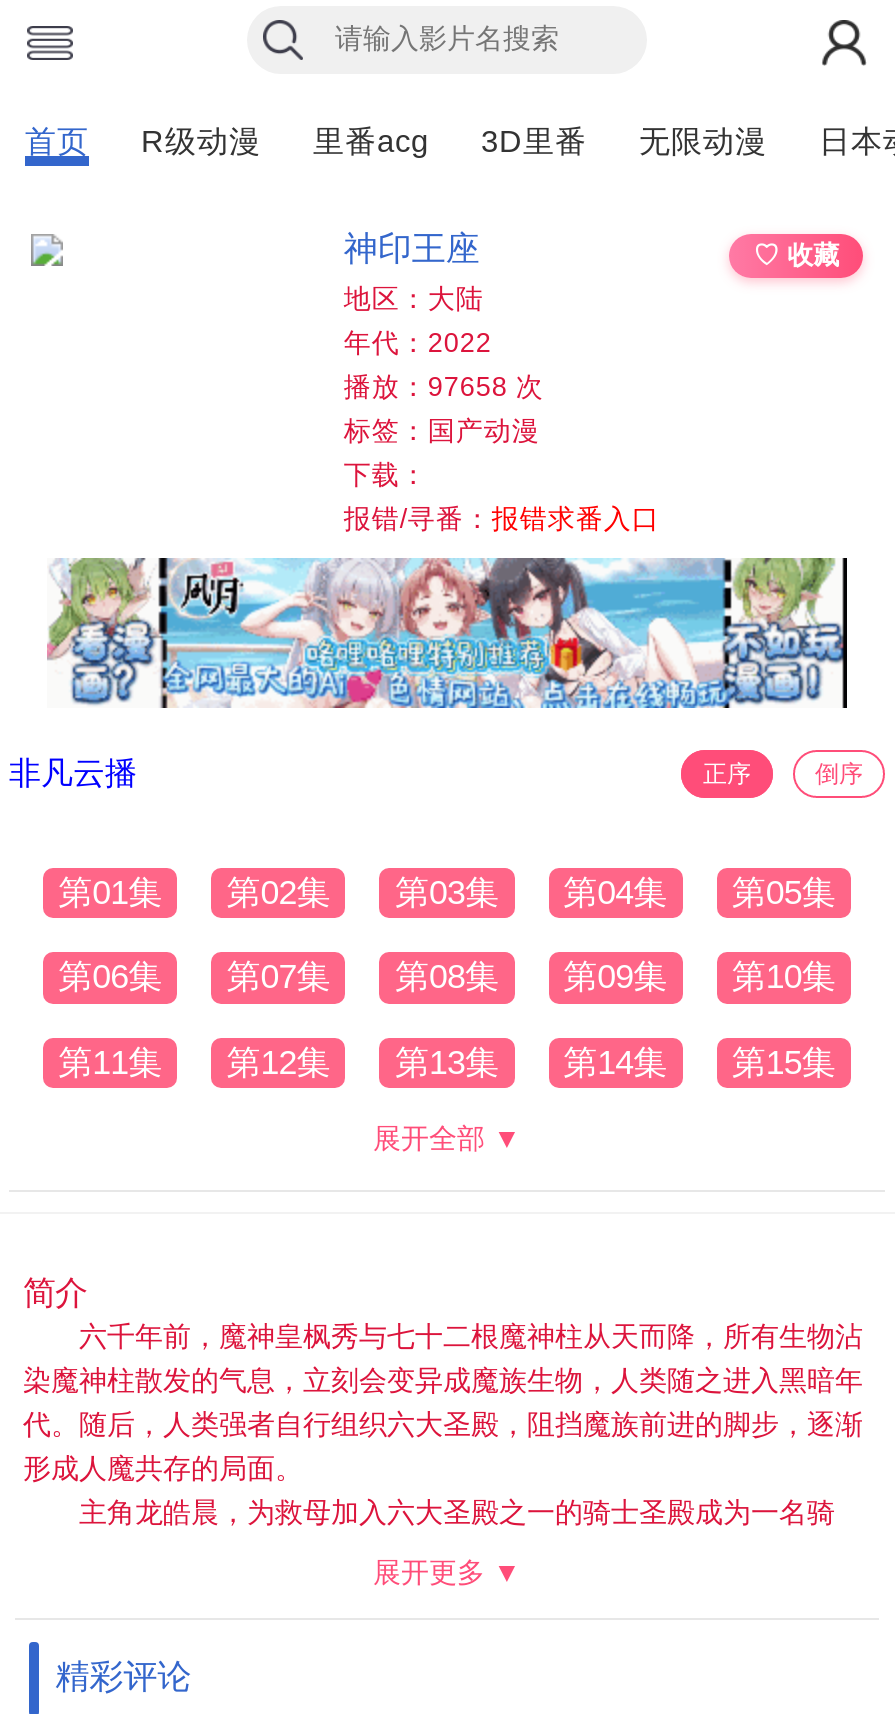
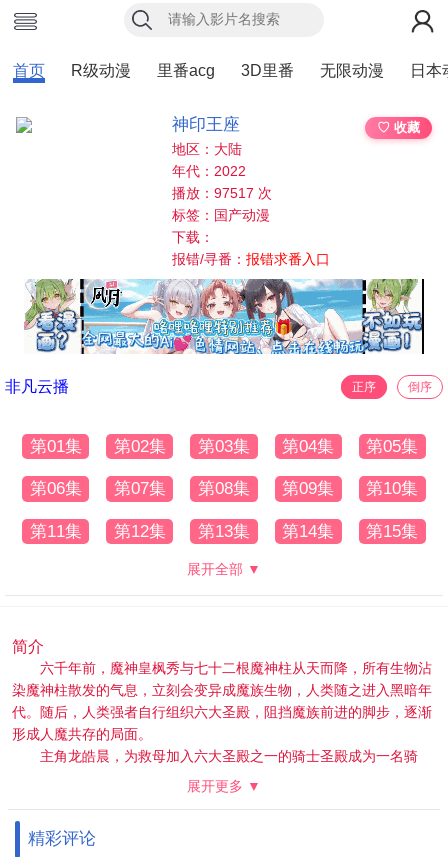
- 播放：97658 次
+ 播放：97517 次
